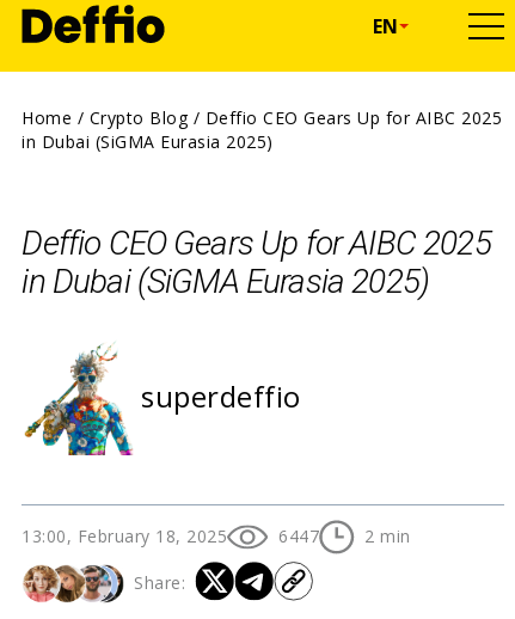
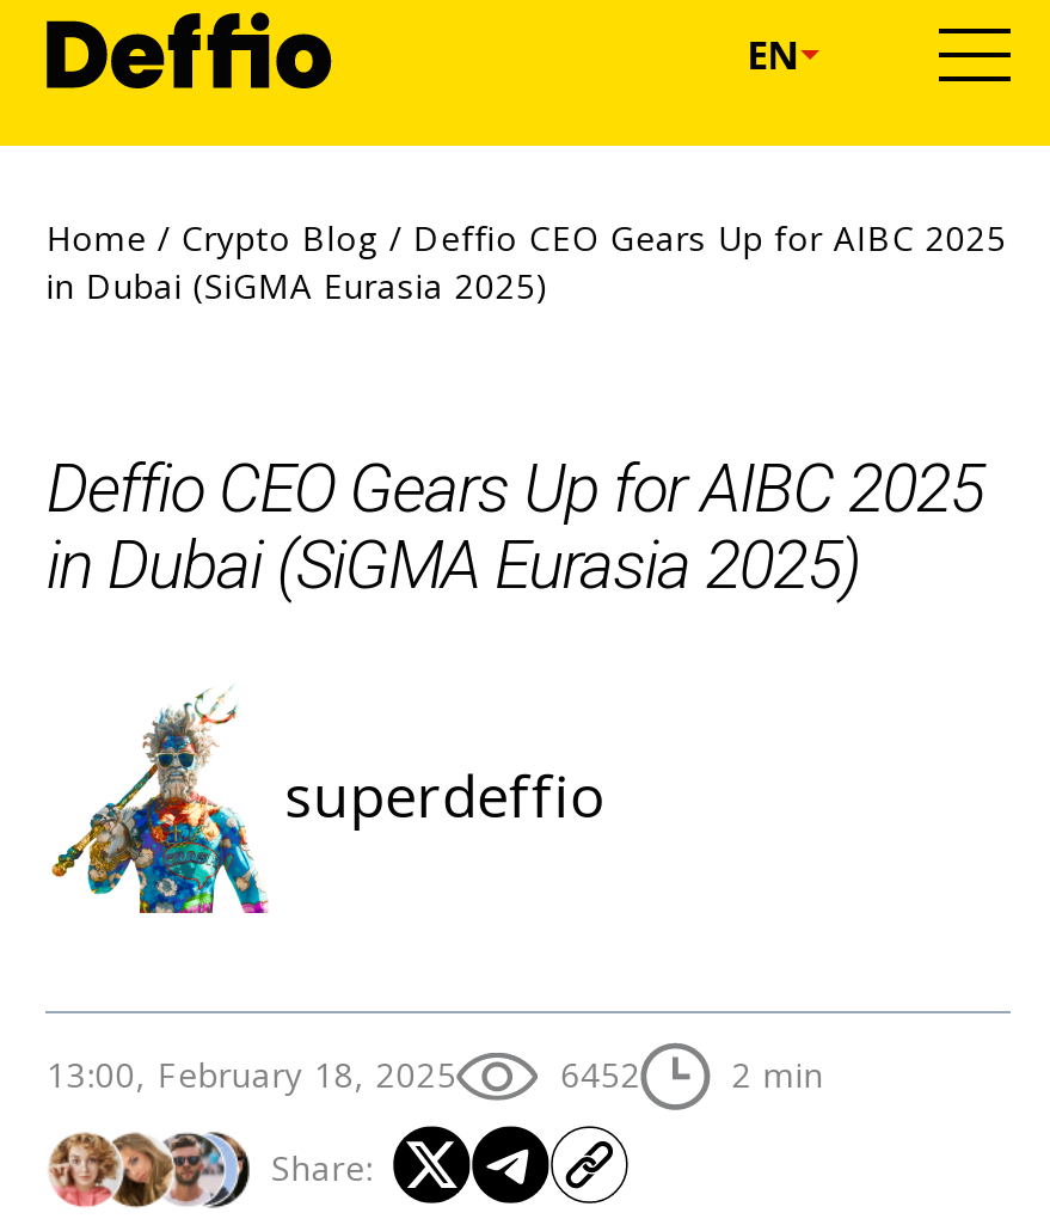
- 6447 2 min
+ 6452 2 min
